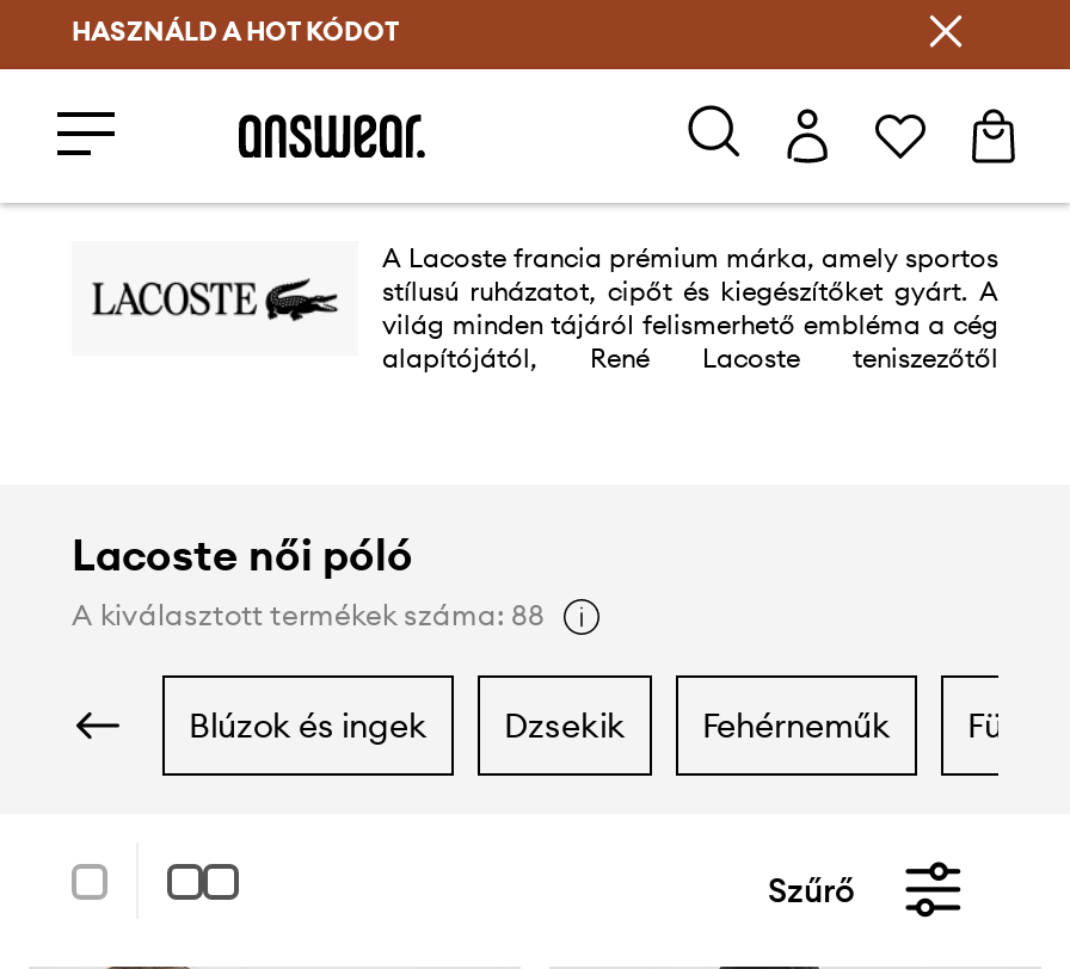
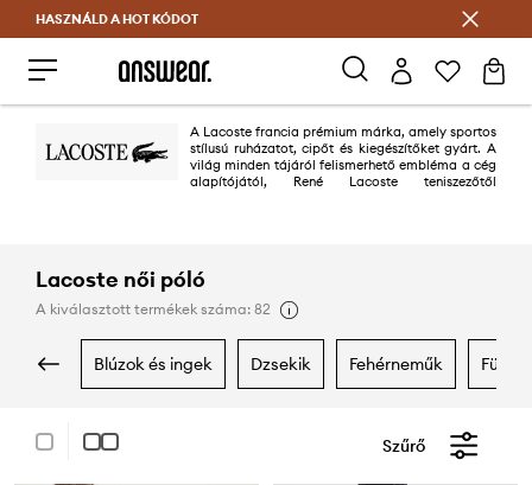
- A kiválasztott termékek száma: 88
+ A kiválasztott termékek száma: 82
